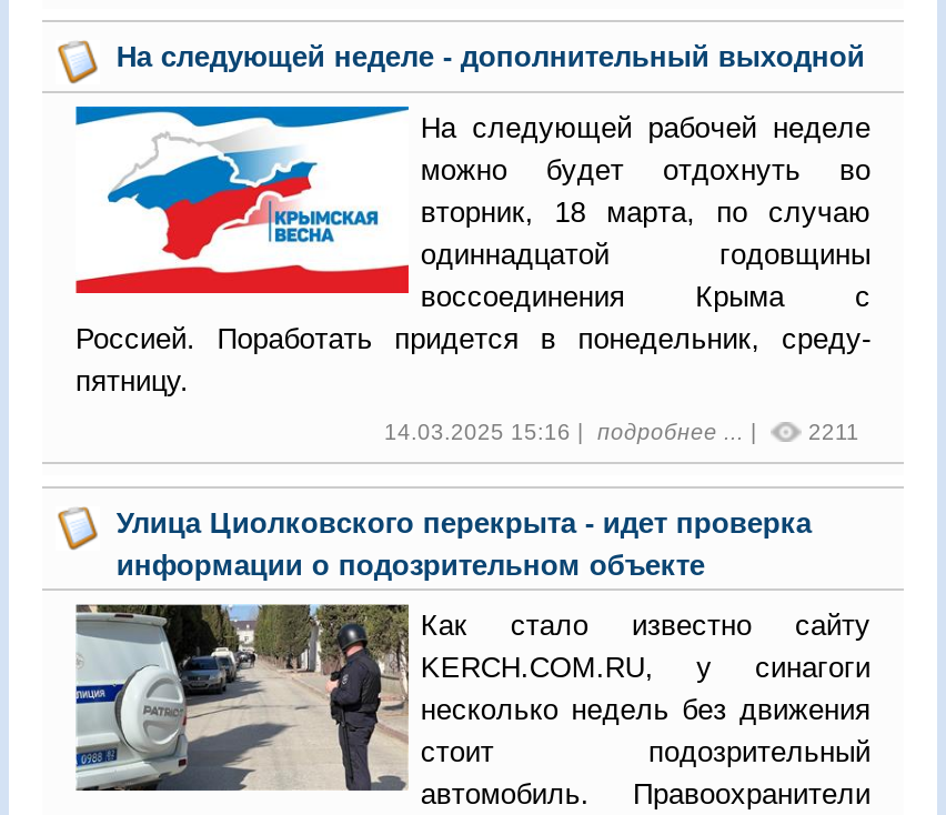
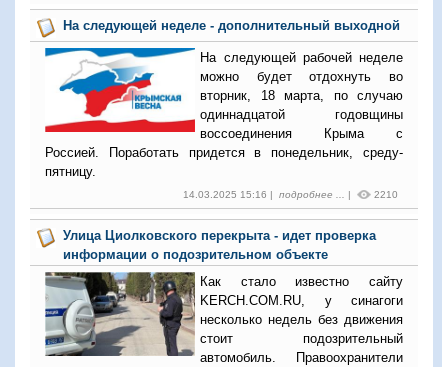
- 2211
+ 2210
